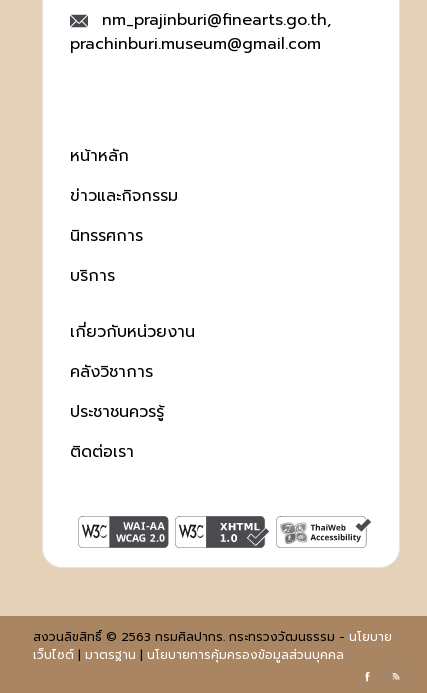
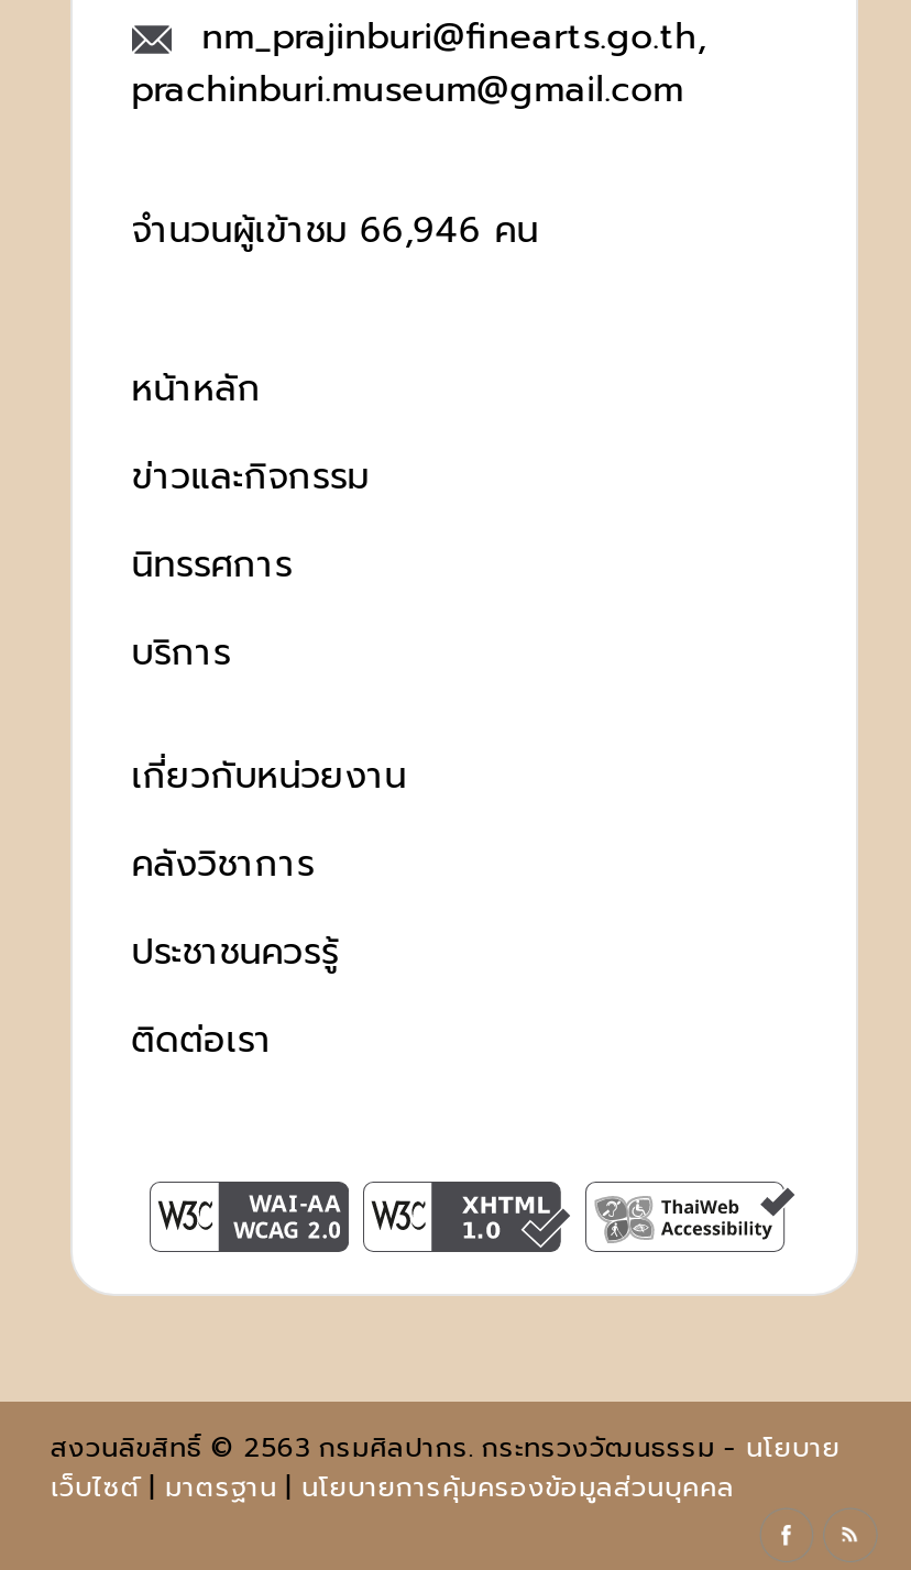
+ จำนวนผู้เข้าชม 66,946 คน
